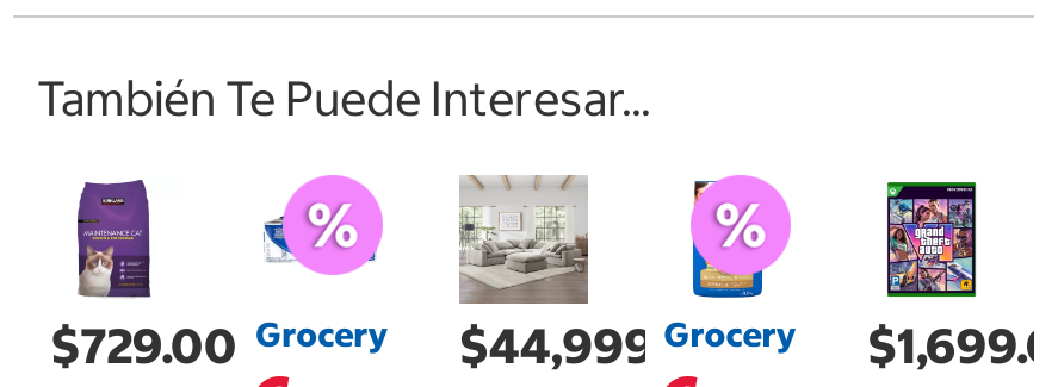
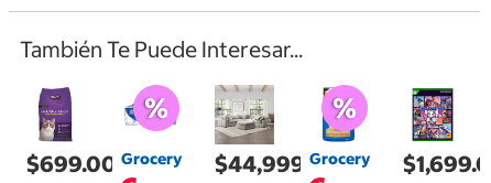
- $729.00
+ $699.00
